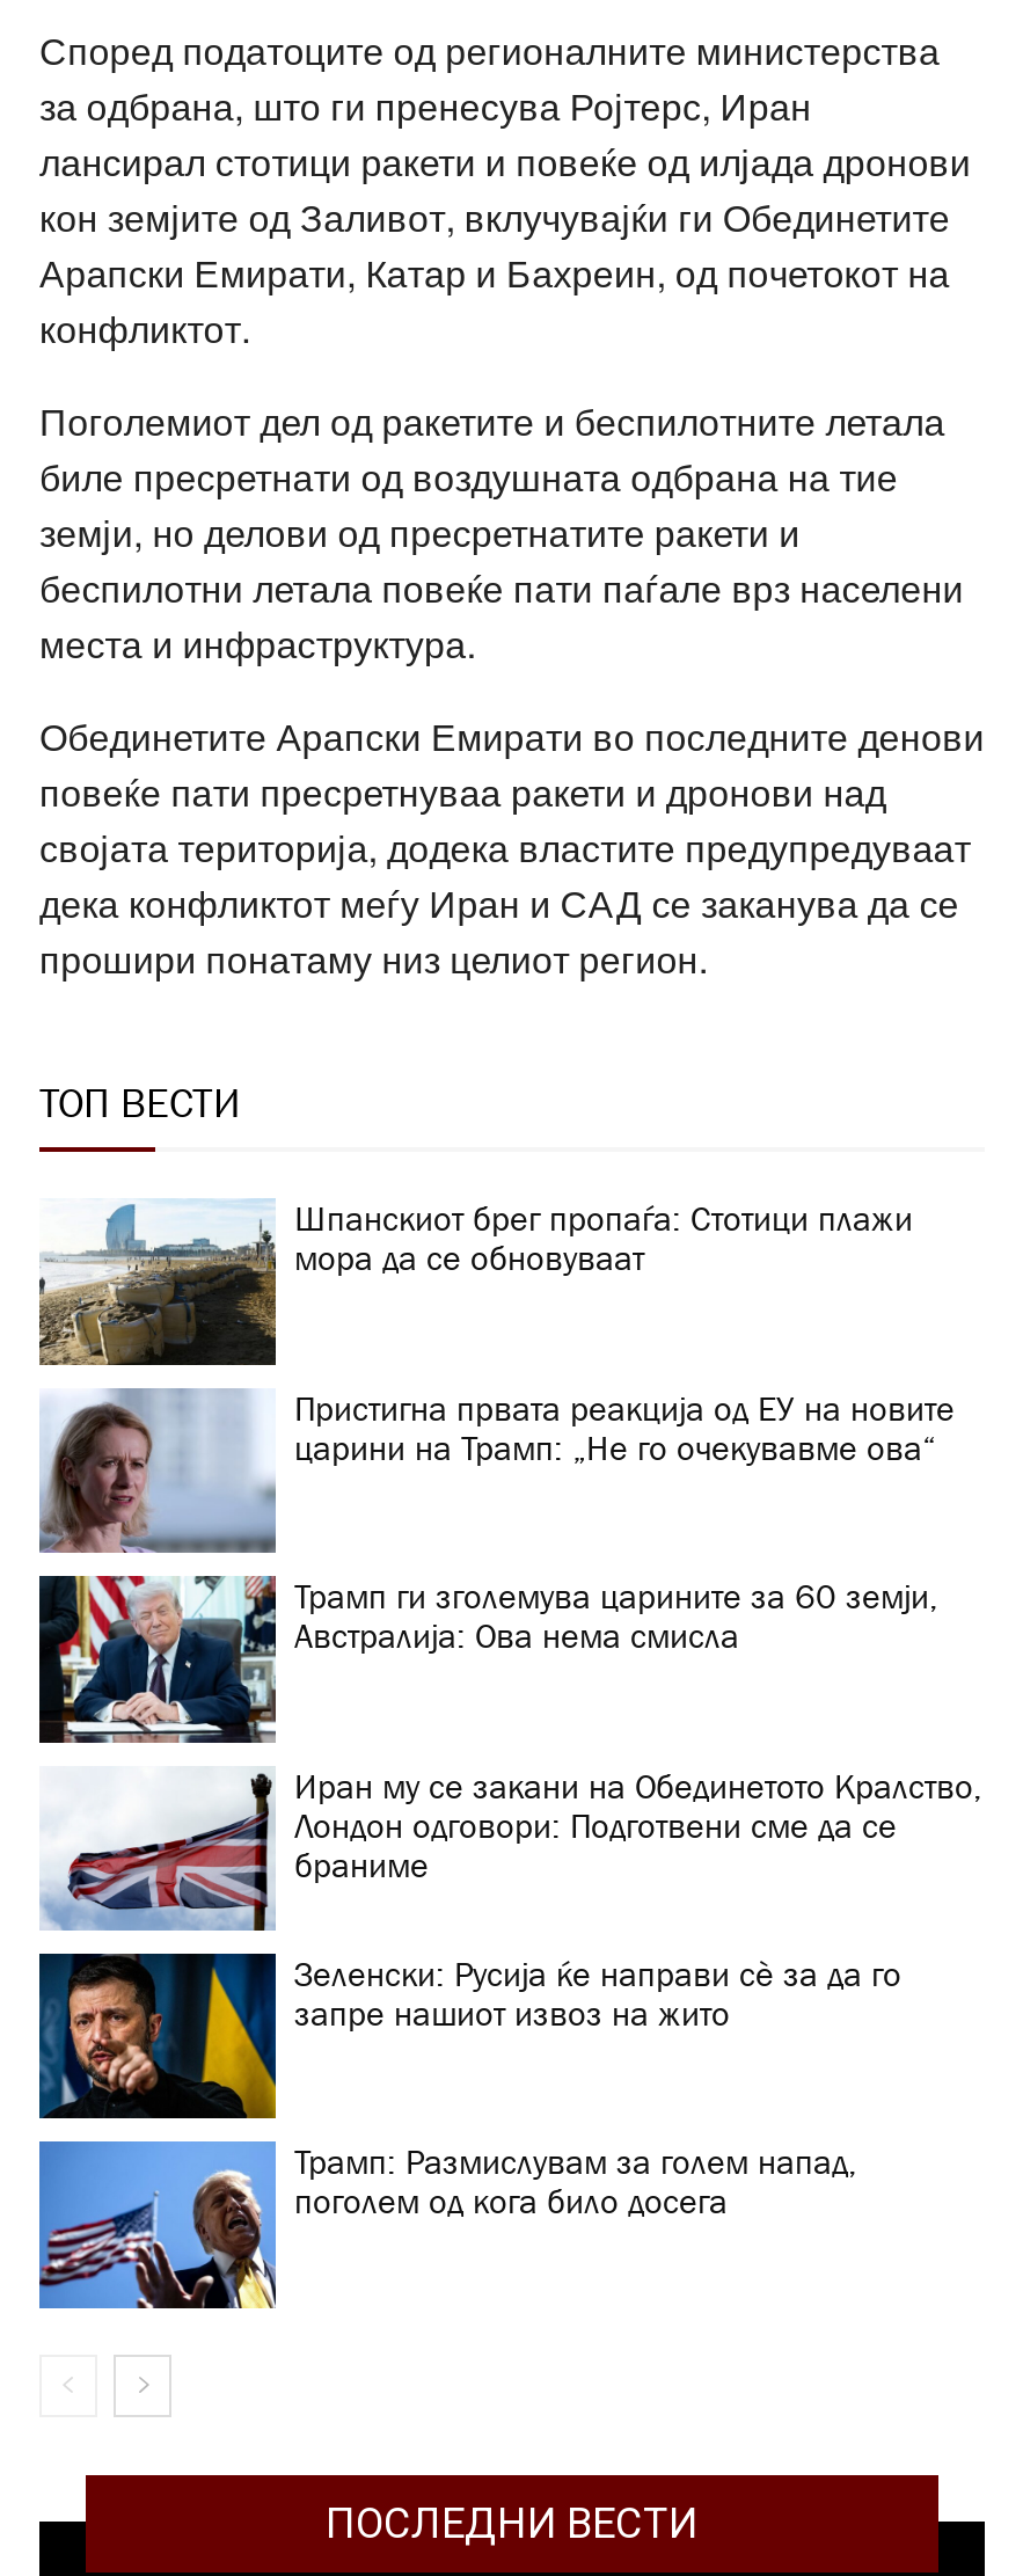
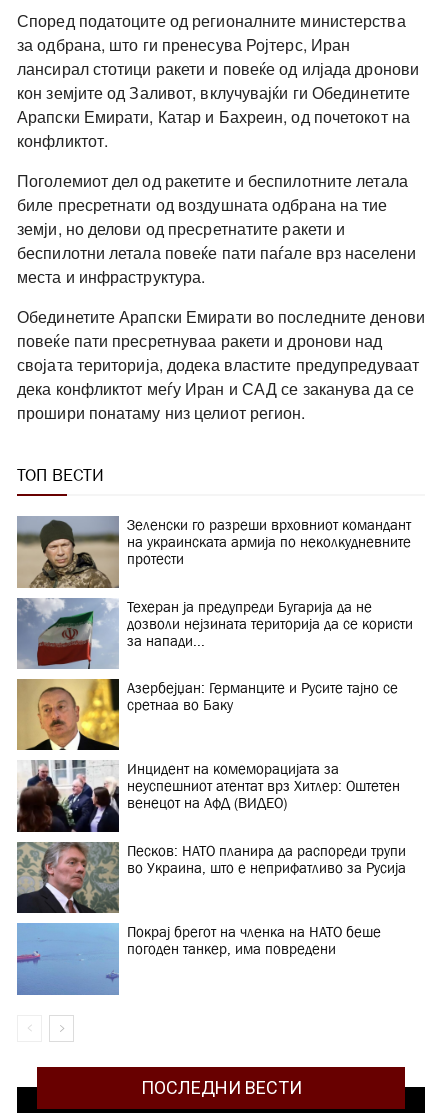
- [image]
- Шпанскиот брег пропаѓа: Стотици плажи
- мора да се обновуваат
+ [image]
+ Зеленски го разреши врховниот командант
+ на украинската армија по неколкудневните
+ протести

- [image]
- Пристигна првата реакција од ЕУ на новите
- царини на Трамп: „Не го очекувавме ова“
+ [image]
+ Техеран ја предупреди Бугарија да не
+ дозволи нејзината територија да се користи
+ за напади...

- [image]
- Трамп ги зголемува царините за 60 земји,
- Австралија: Ова нема смисла
+ [image]
+ Азербејџан: Германците и Русите тајно се
+ сретнаа во Баку

- [image]
- Иран му се закани на Обединетото Кралство,
- Лондон одговoри: Подготвени сме да се
- браниме
+ [image]
+ Инцидент на комеморацијата за
+ неуспешниот атентат врз Хитлер: Оштетен
+ венецот на АфД (ВИДЕО)

- [image]
- Зеленски: Русија ќе направи сè за да го
- запре нашиот извоз на жито
+ [image]
+ Песков: НАТО планира да распореди трупи
+ во Украина, што е неприфатливо за Русија

- [image]
- Трамп: Размислувам за голем напад,
- поголем од кога било досега
+ [image]
+ Покрај брегот на членка на НАТО беше
+ погоден танкер, има повредени
